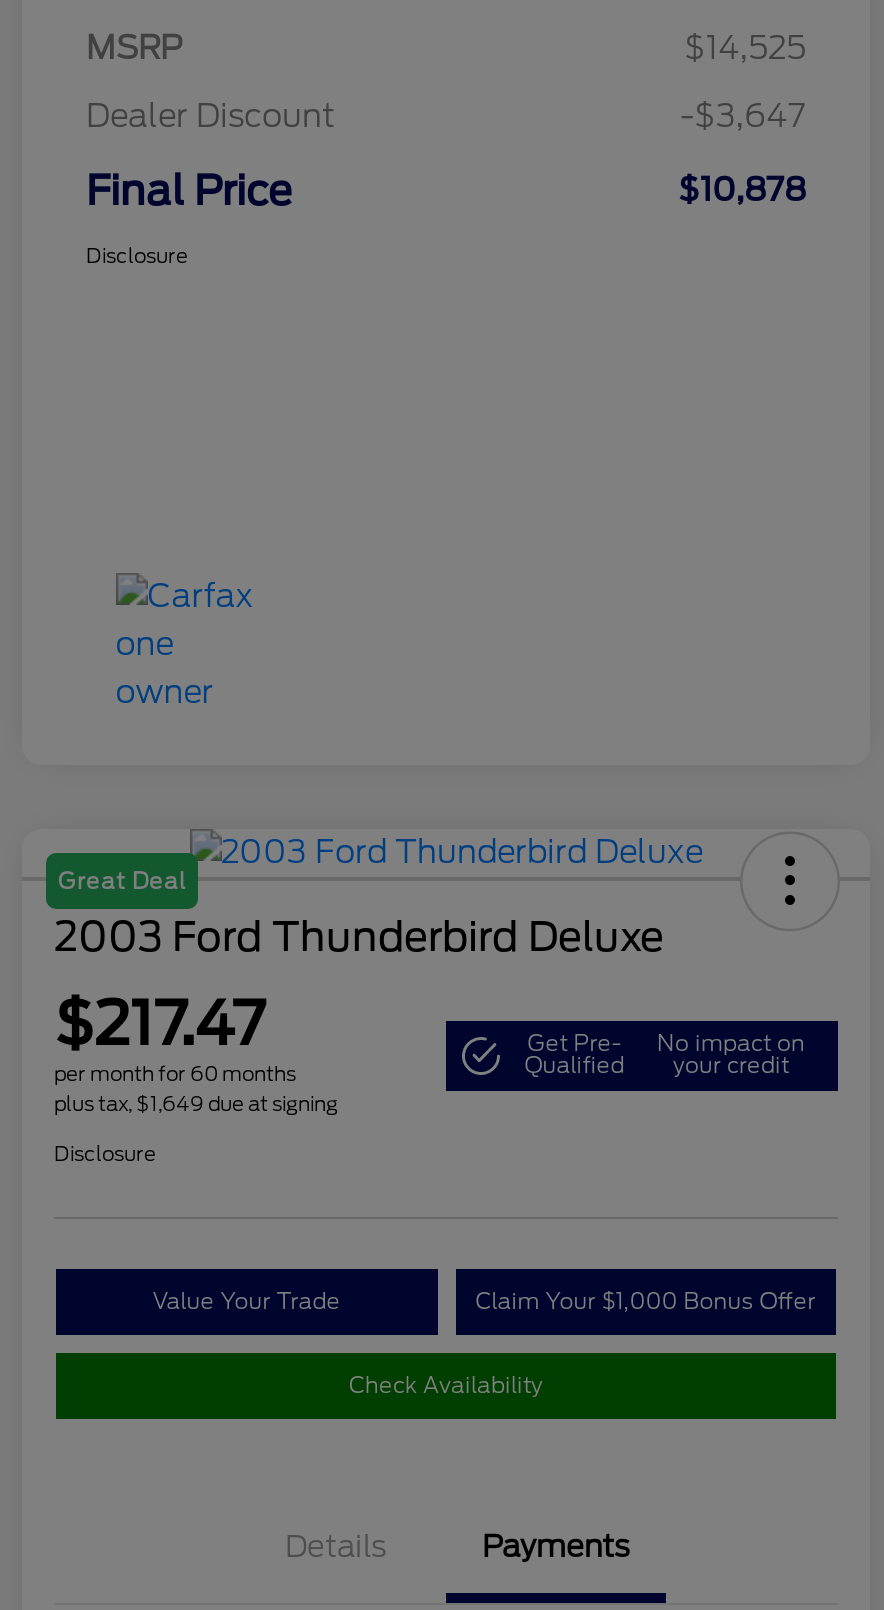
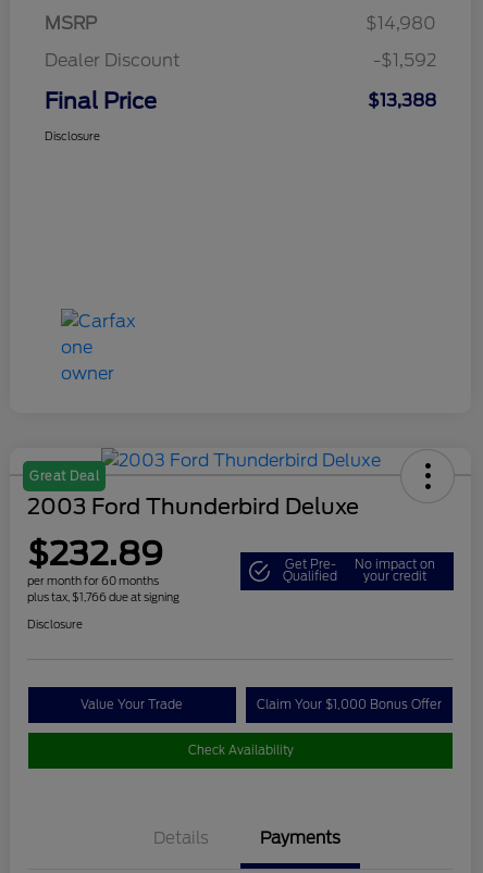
- $14,525
+ $14,980

- -$3,647
+ -$1,592

- $10,878
+ $13,388

- $217.47
+ $232.89

- plus tax, $1,649 due at signing
+ plus tax, $1,766 due at signing
